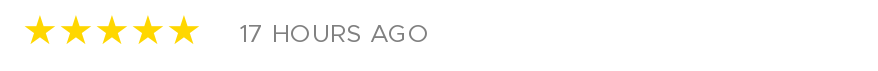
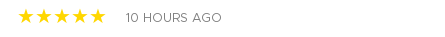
- 17 HOURS AGO
+ 10 HOURS AGO
